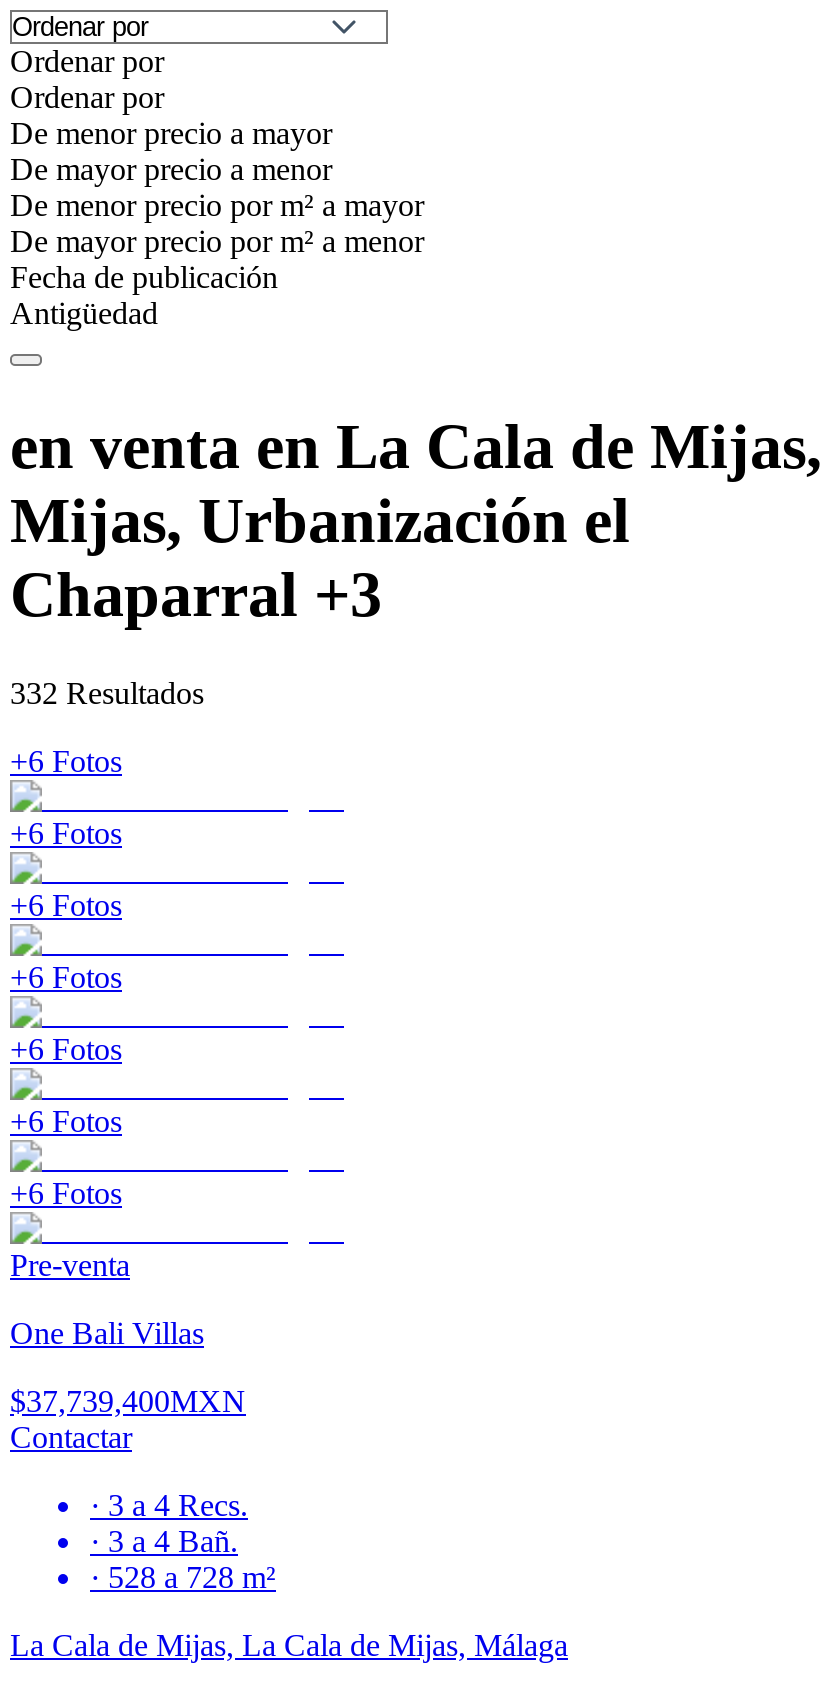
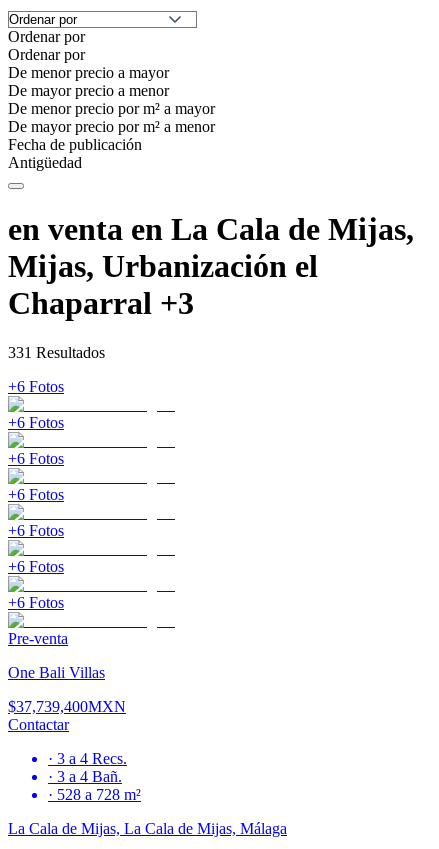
- 332 Resultados
+ 331 Resultados
